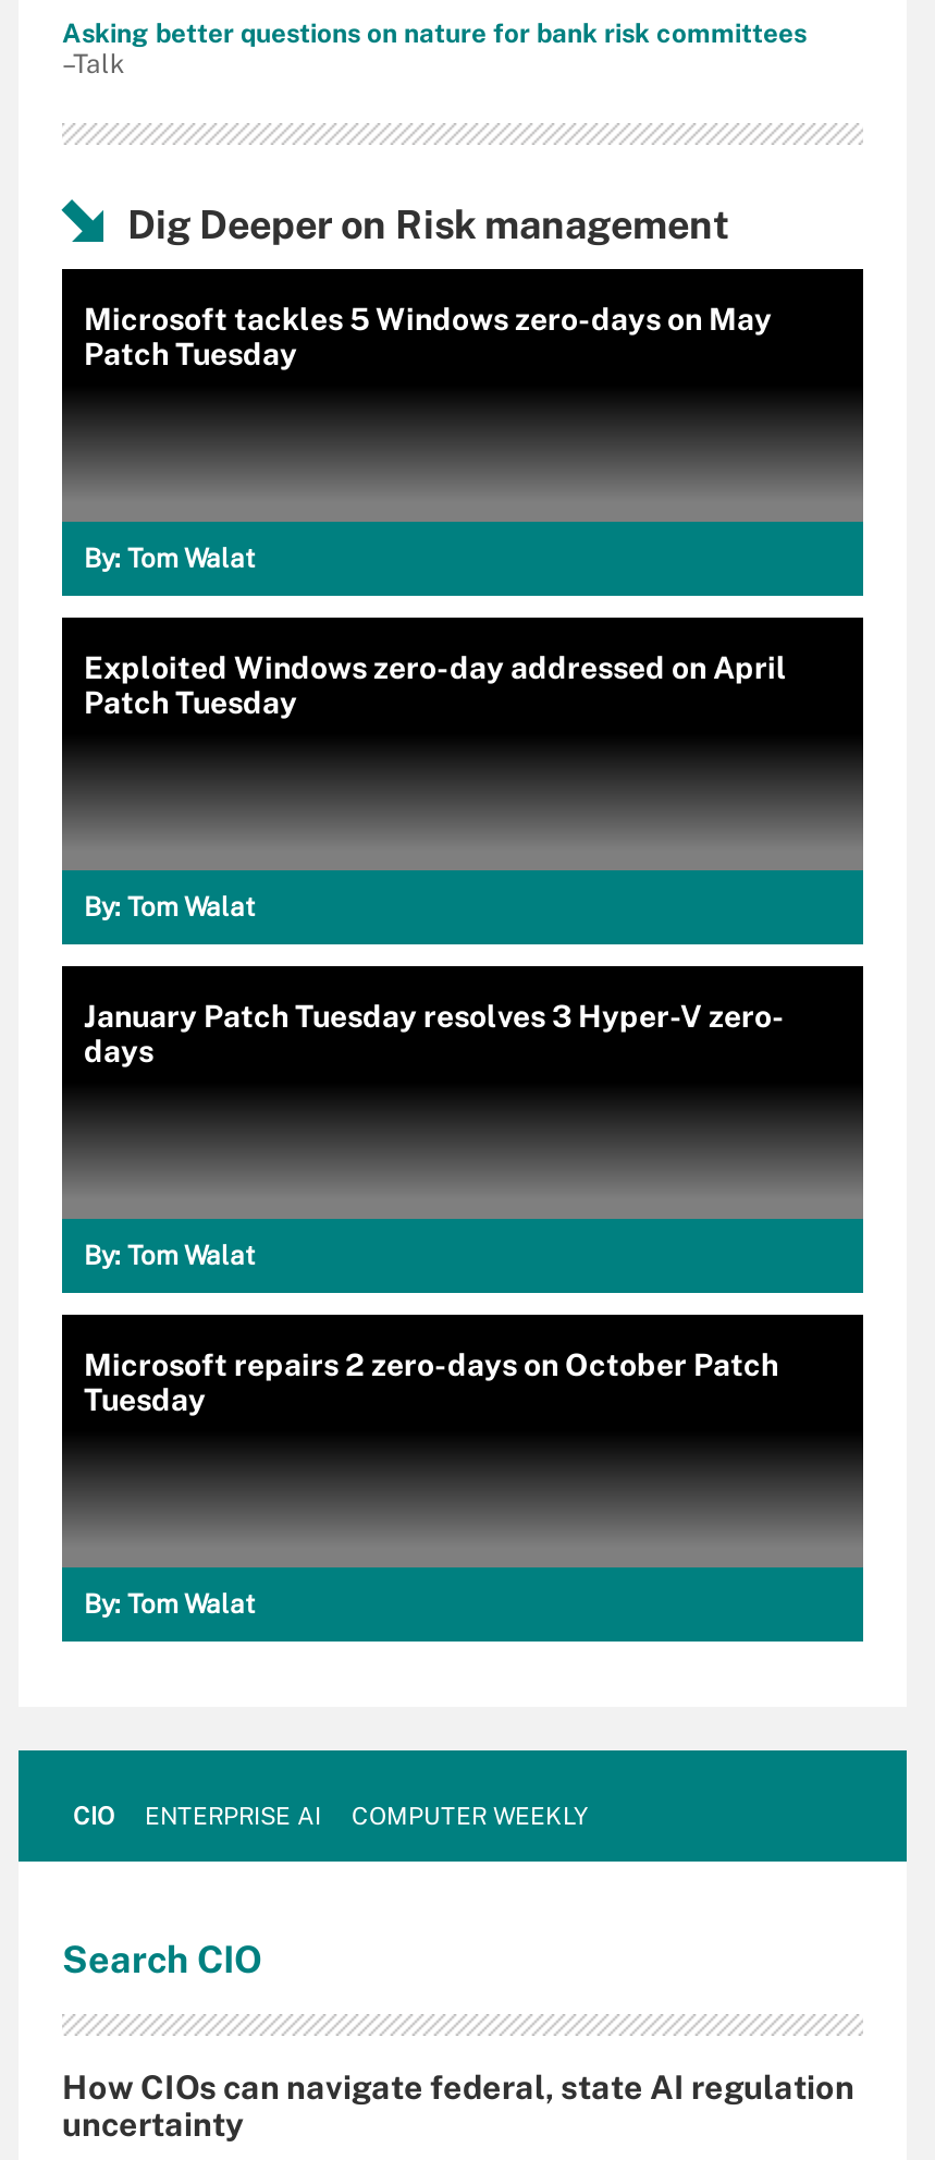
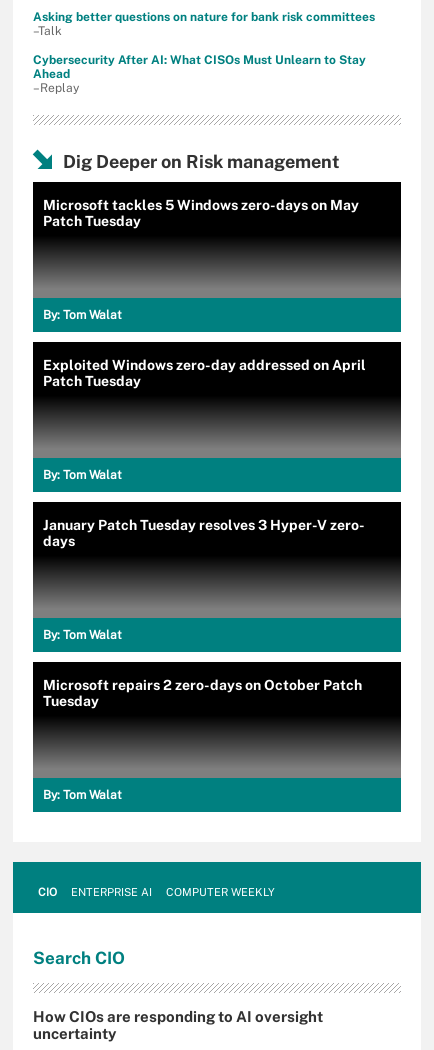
+ Cybersecurity After AI: What CISOs Must Unlearn to Stay
+ Ahead
+ –Replay

- How CIOs can navigate federal, state AI regulation
+ How CIOs are responding to AI oversight
